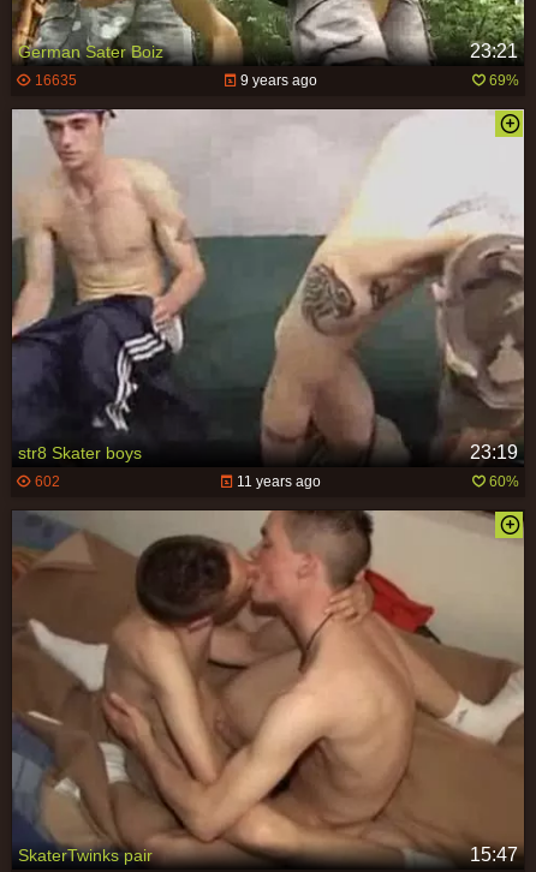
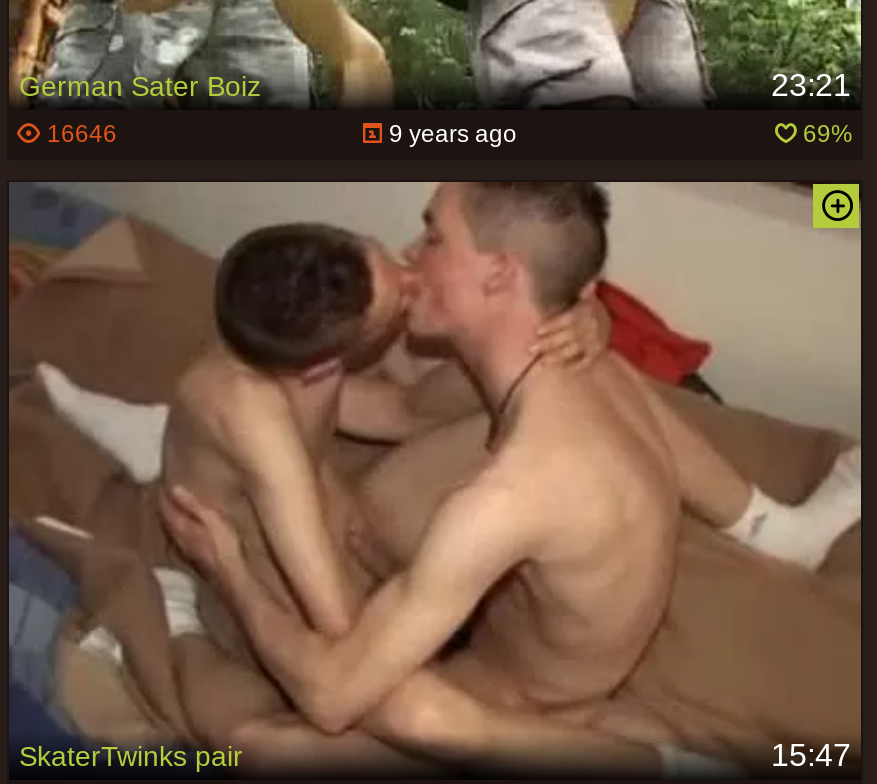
- 16635
+ 16646

- [image]
- str8 Skater boys
- 23:19
- 602
- 11 years ago
- 60%
